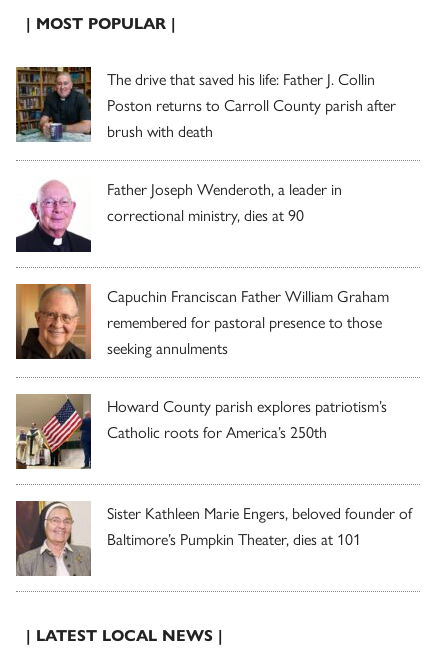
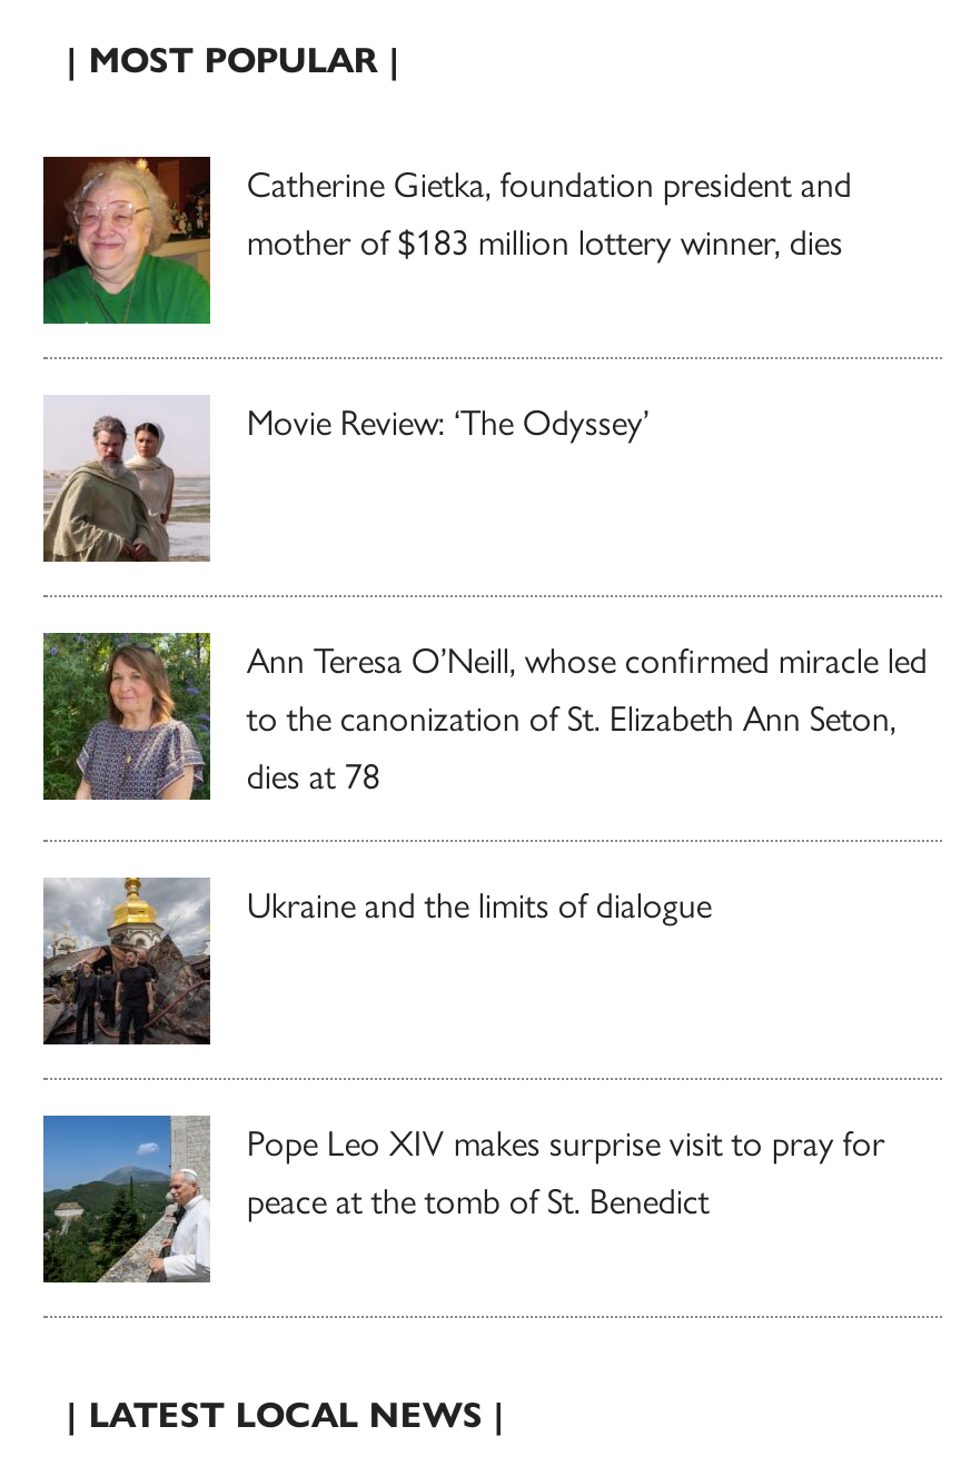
- [image]
- The drive that saved his life: Father J. Collin
- Poston returns to Carroll County parish after
- brush with death
+ [image]
+ Catherine Gietka, foundation president and
+ mother of $183 million lottery winner, dies

- [image]
- Father Joseph Wenderoth, a leader in
- correctional ministry, dies at 90
+ [image]
+ Movie Review: ‘The Odyssey’

- [image]
- Capuchin Franciscan Father William Graham
- remembered for pastoral presence to those
- seeking annulments
+ [image]
+ Ann Teresa O’Neill, whose confirmed miracle led
+ to the canonization of St. Elizabeth Ann Seton,
+ dies at 78

- [image]
- Howard County parish explores patriotism’s
- Catholic roots for America’s 250th
+ [image]
+ Ukraine and the limits of dialogue

- [image]
- Sister Kathleen Marie Engers, beloved founder of
- Baltimore’s Pumpkin Theater, dies at 101
+ [image]
+ Pope Leo XIV makes surprise visit to pray for
+ peace at the tomb of St. Benedict
